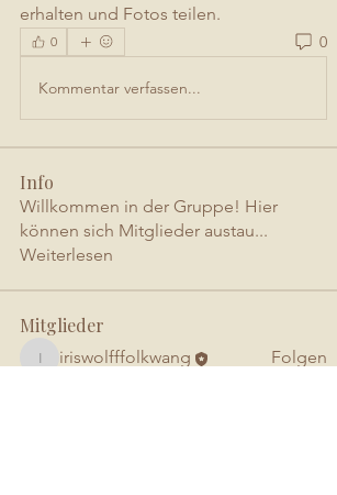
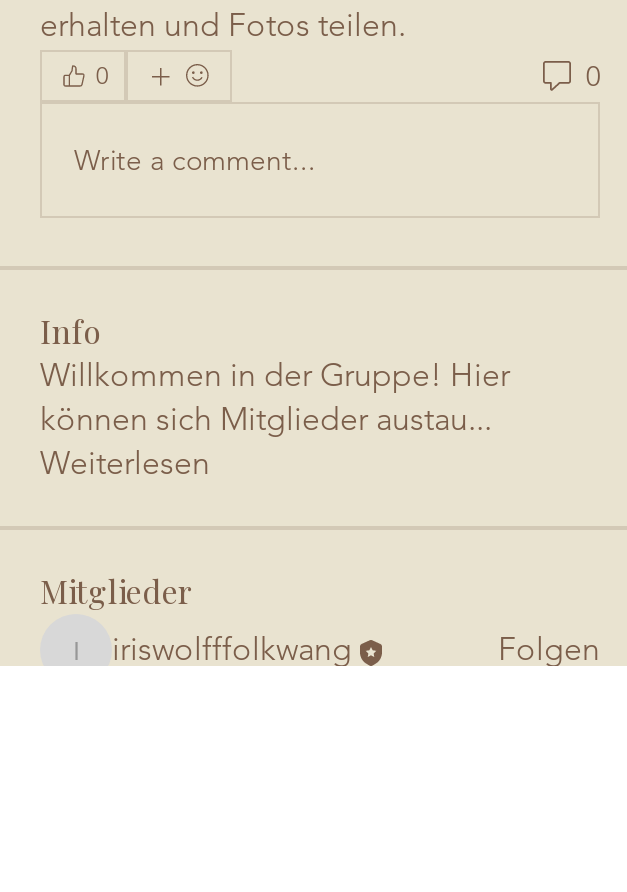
- Kommentar verfassen...
+ Write a comment...
